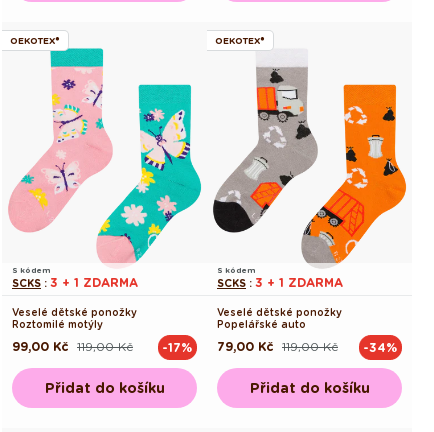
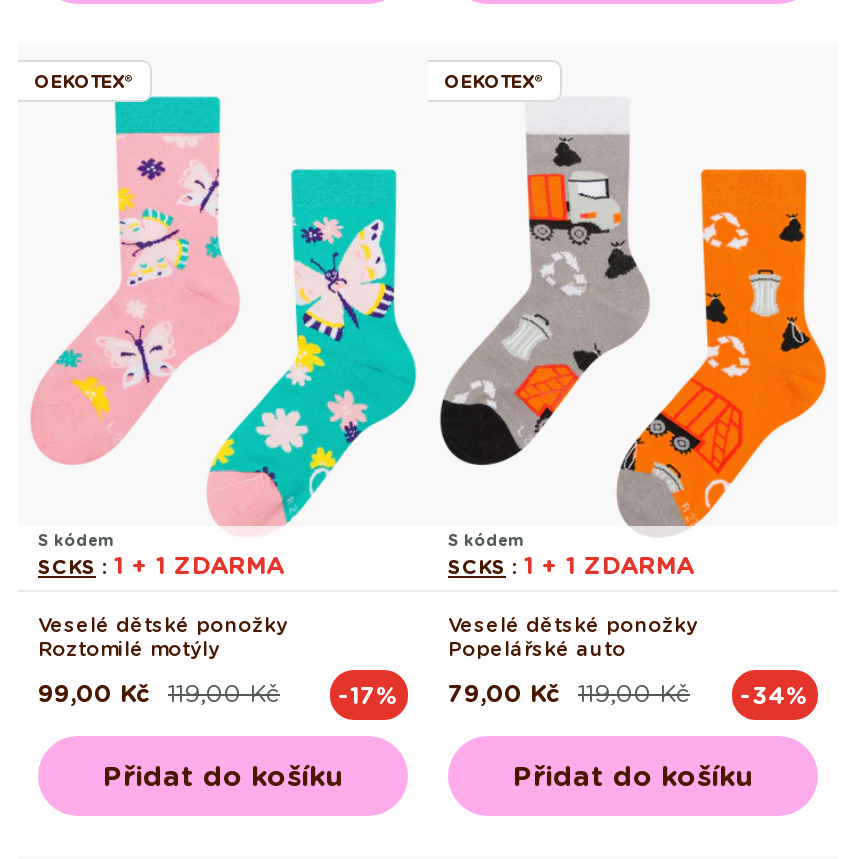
- SCKS: 3 + 1 ZDARMA
+ SCKS: 1 + 1 ZDARMA

- SCKS: 3 + 1 ZDARMA
+ SCKS: 1 + 1 ZDARMA
